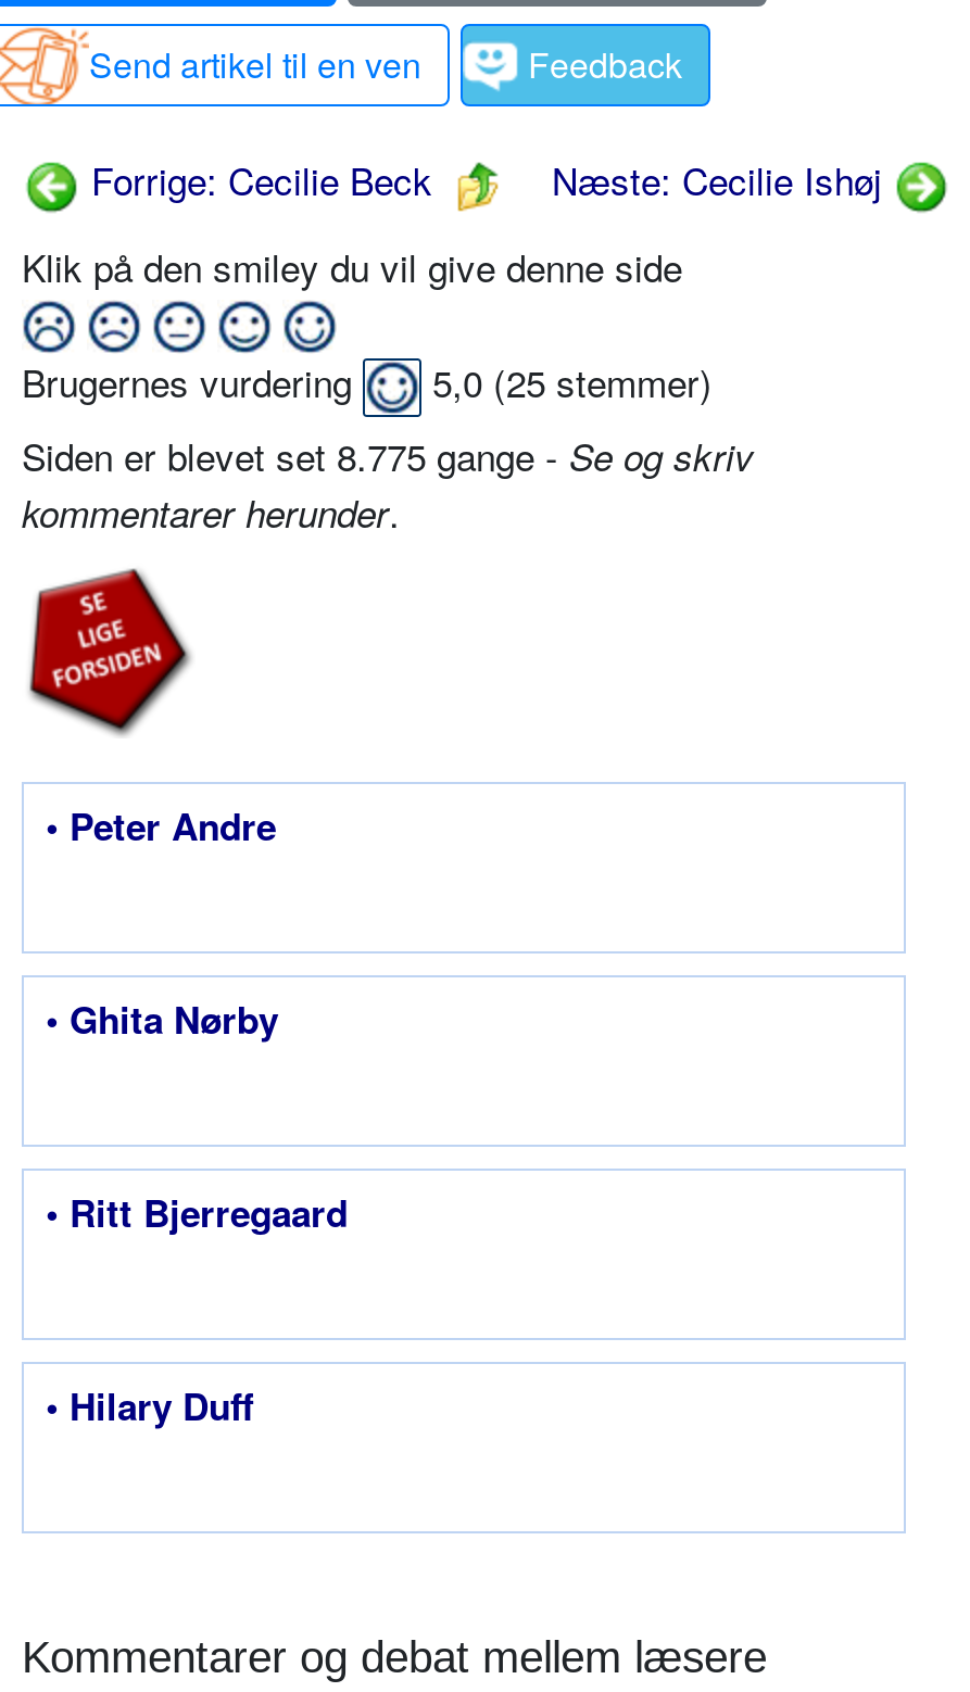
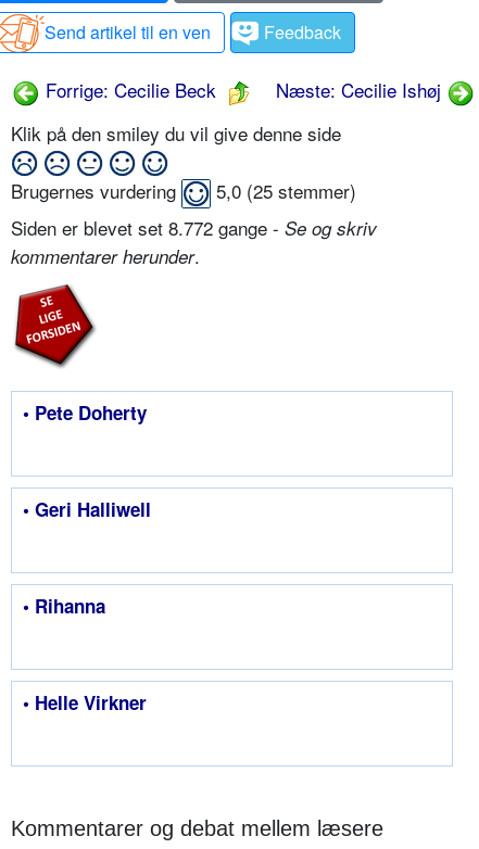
- Siden er blevet set 8.775 gange - Se og skriv
+ Siden er blevet set 8.772 gange - Se og skriv

- • Peter Andre
+ • Pete Doherty

- • Ghita Nørby
+ • Geri Halliwell

- • Ritt Bjerregaard
+ • Rihanna

- • Hilary Duff
+ • Helle Virkner
